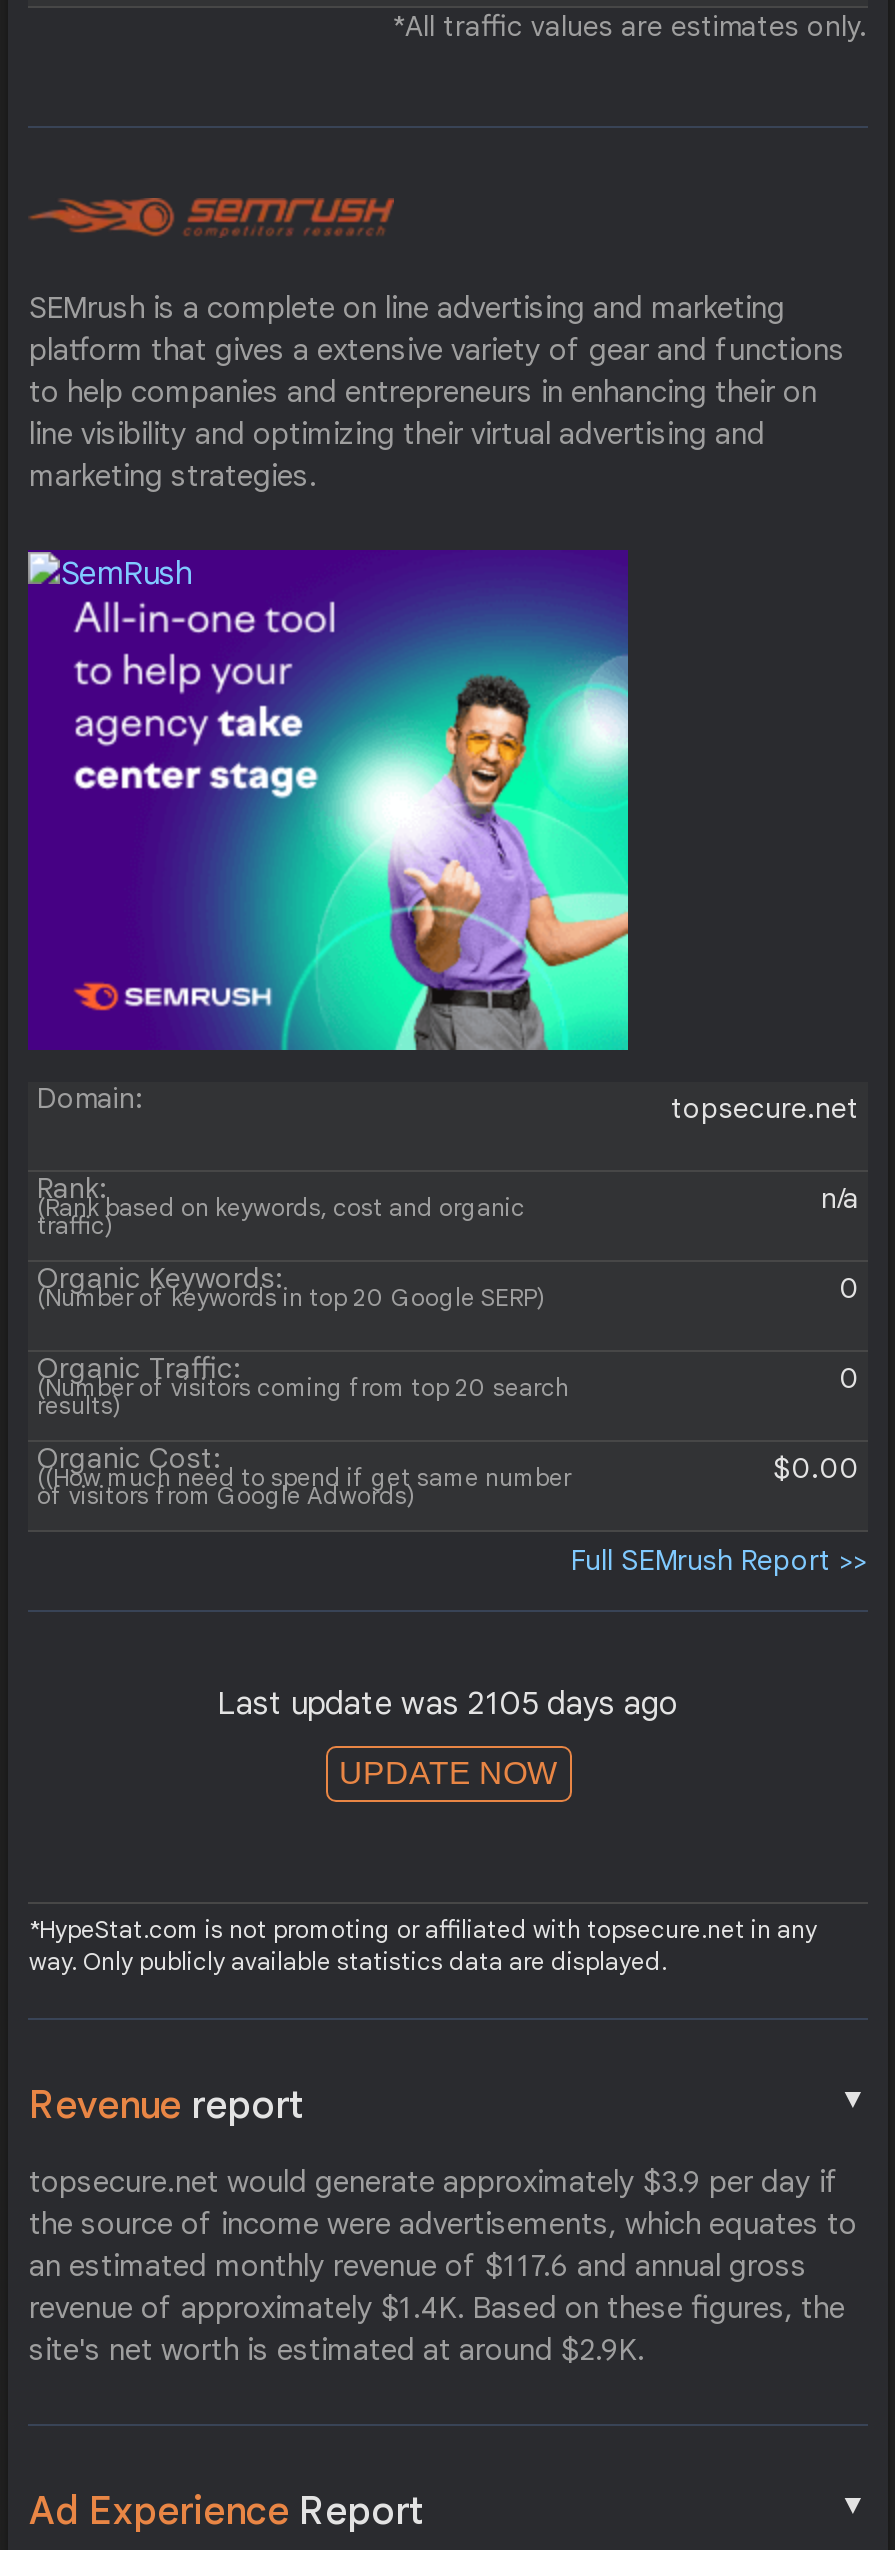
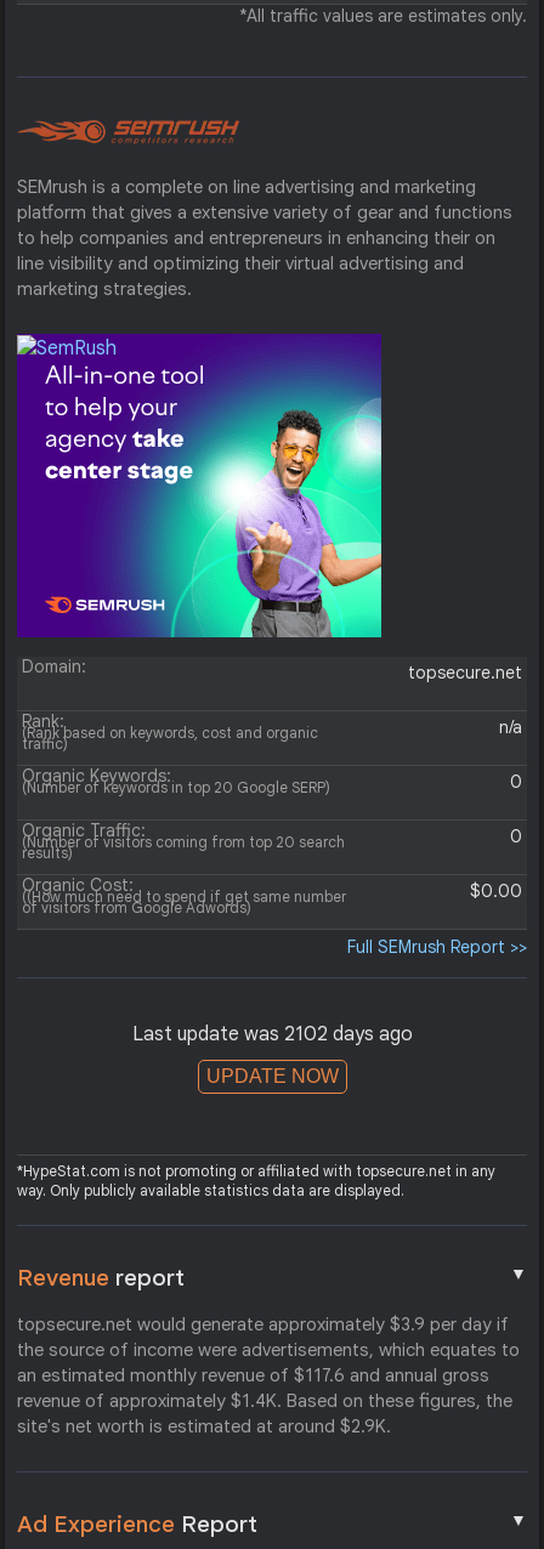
- Last update was 2105 days ago
+ Last update was 2102 days ago
